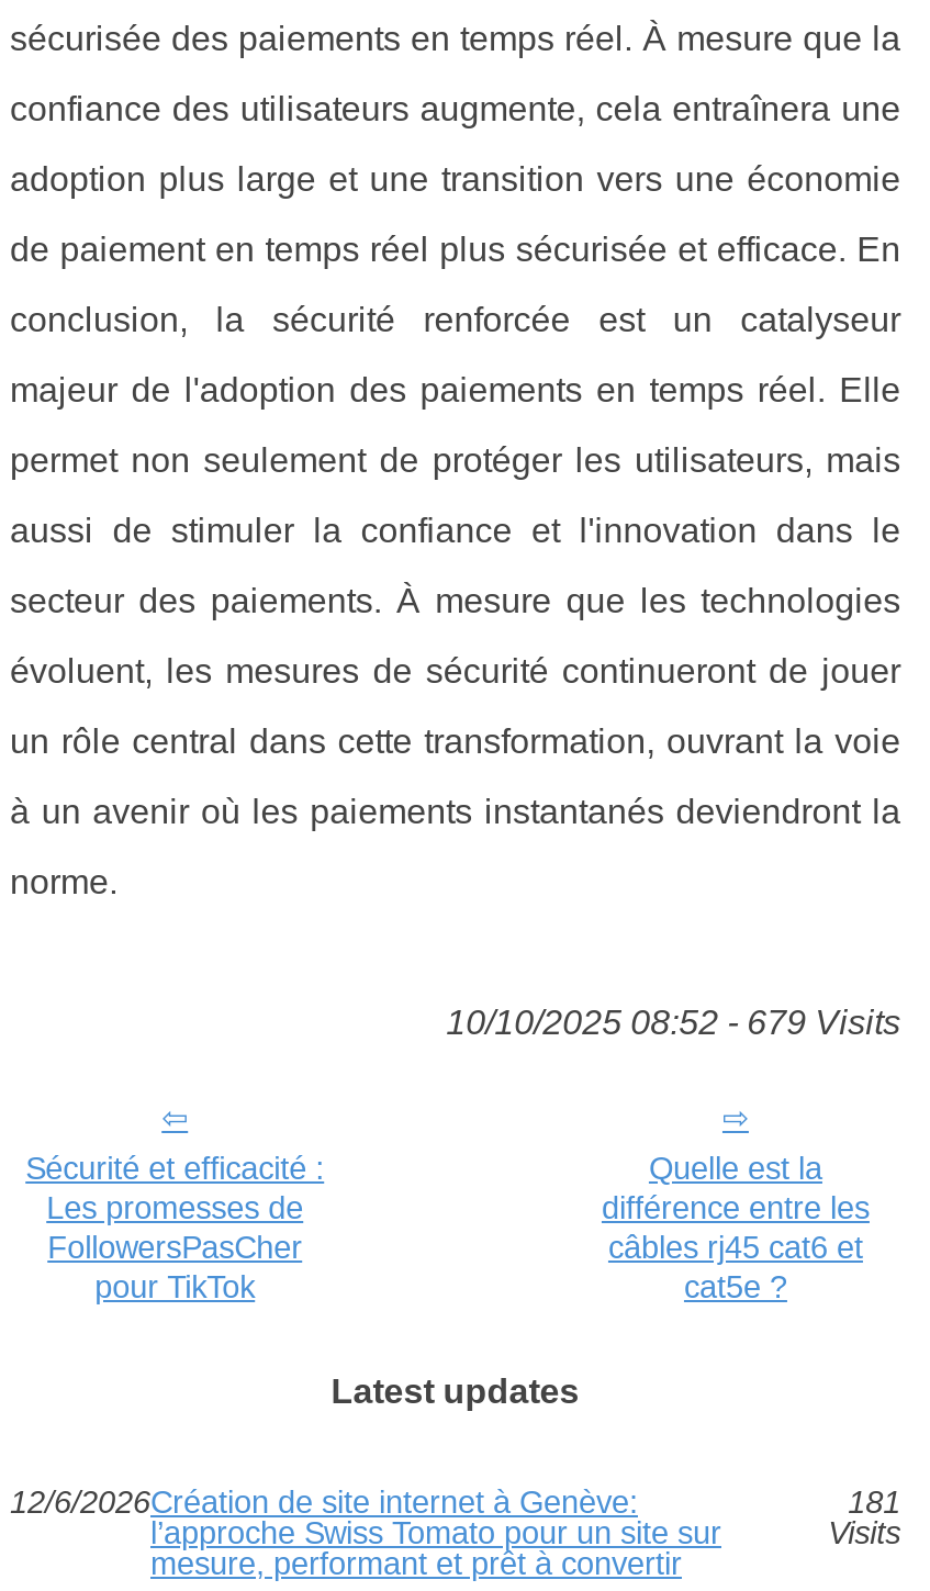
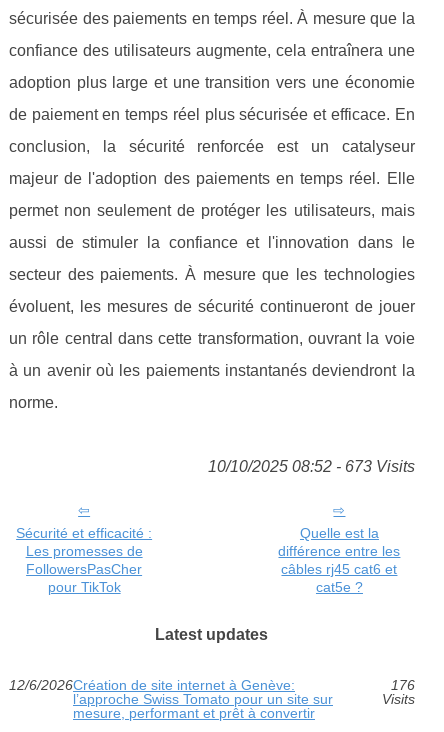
- 10/10/2025 08:52 - 679 Visits
+ 10/10/2025 08:52 - 673 Visits

- 181
+ 176
